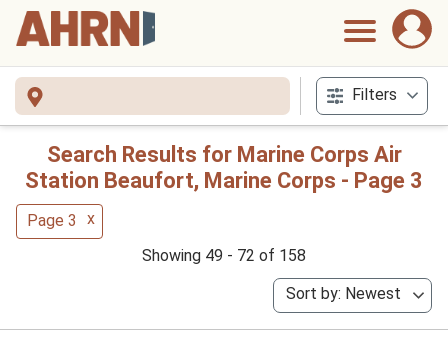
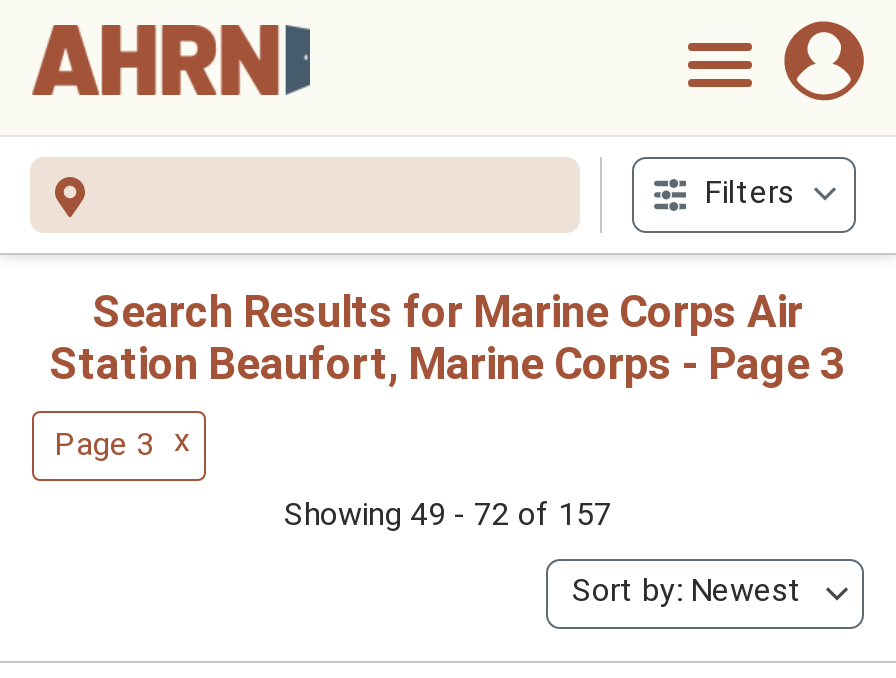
- Showing 49 - 72 of 158
+ Showing 49 - 72 of 157
